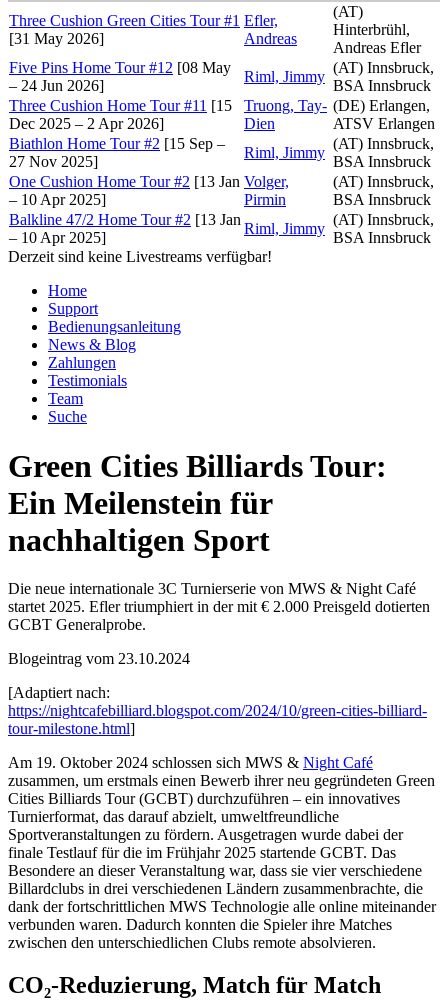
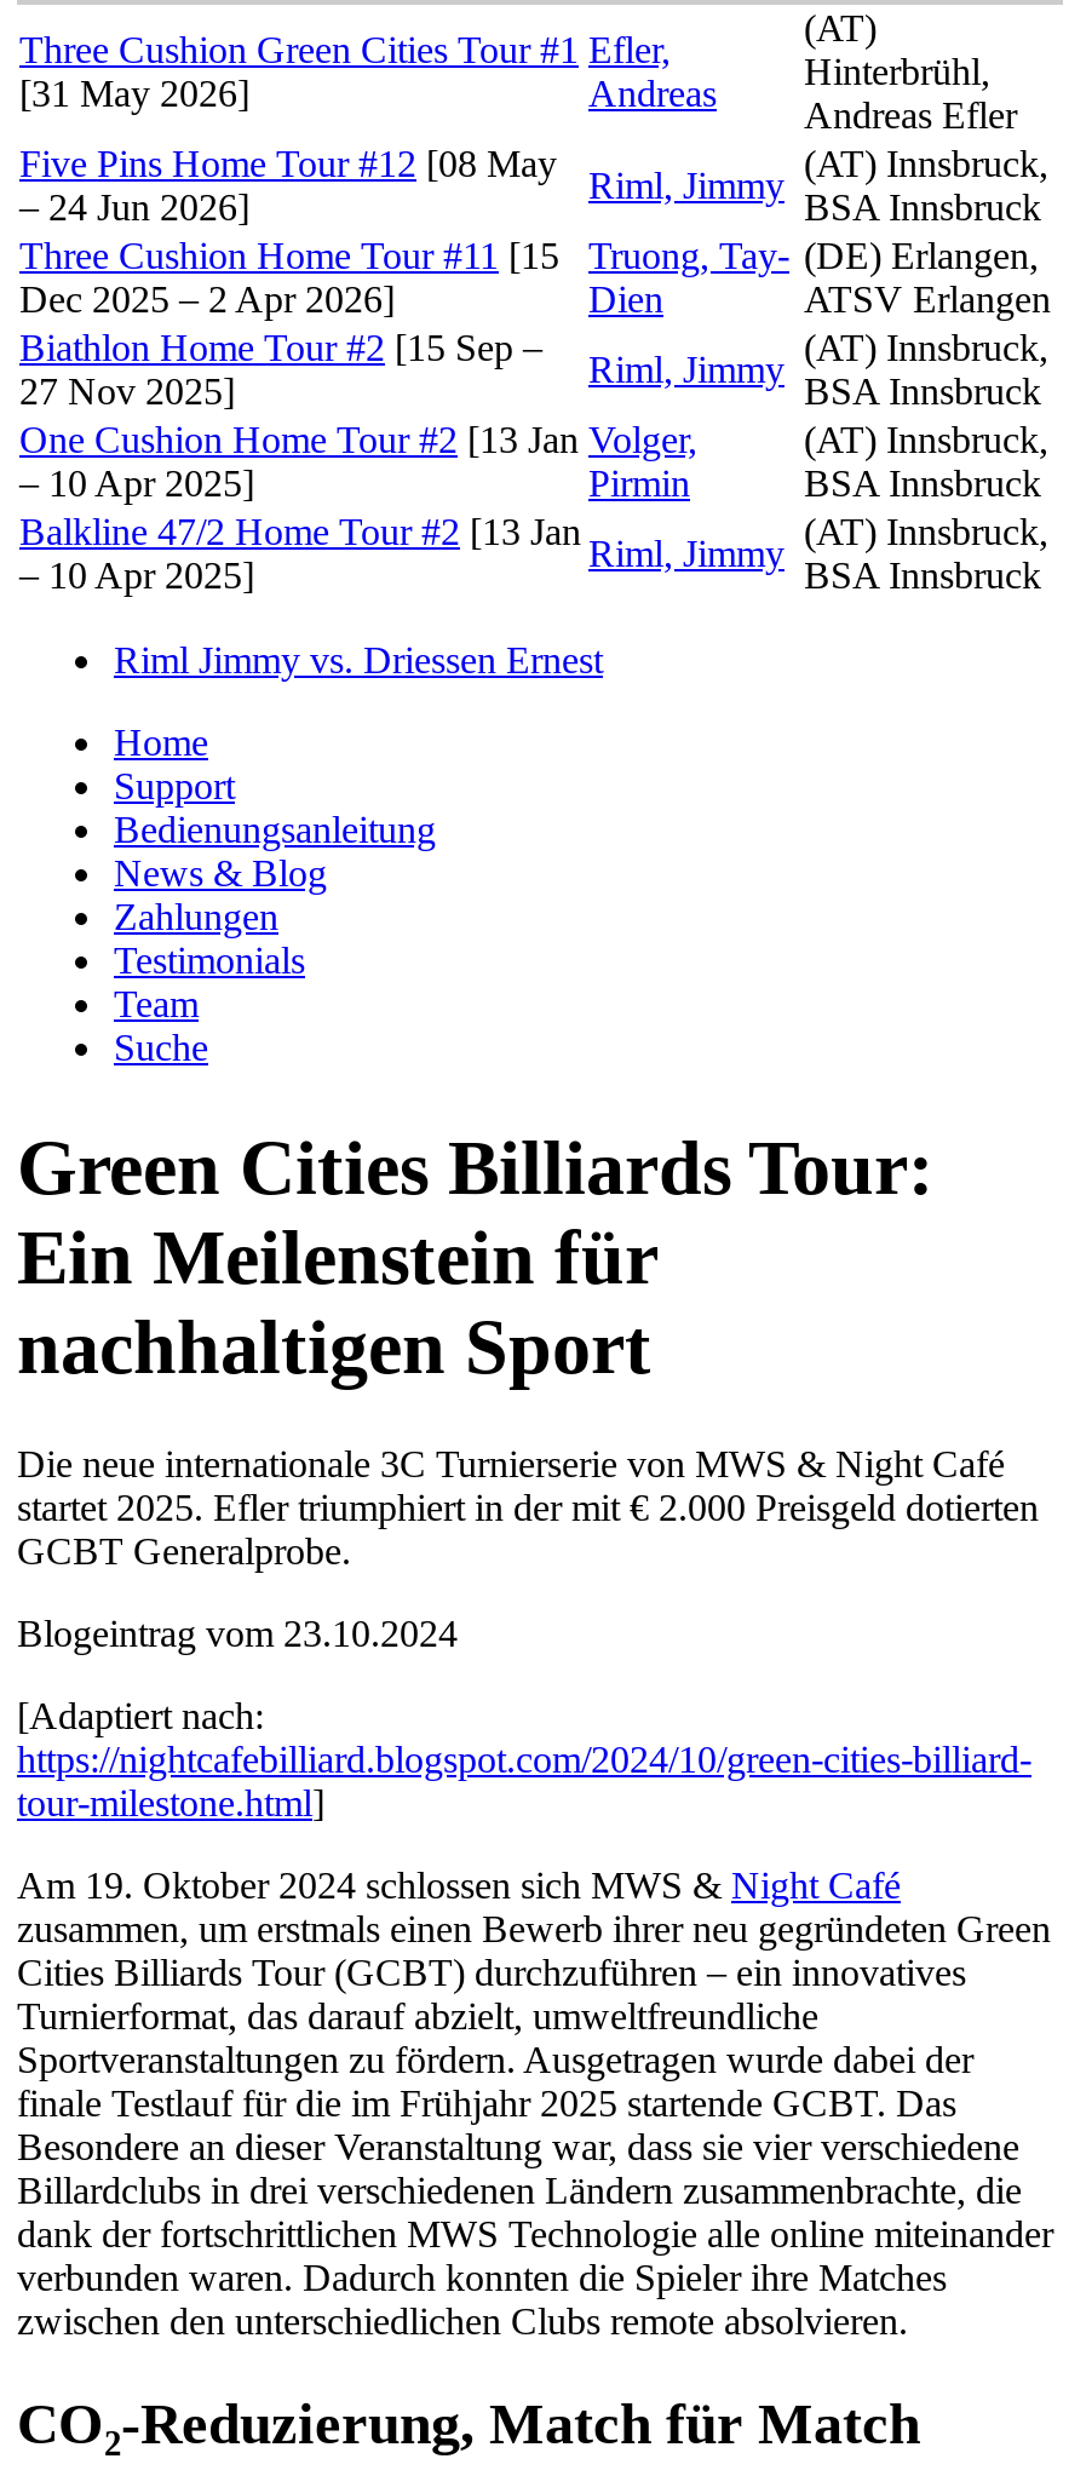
- Derzeit sind keine Livestreams verfügbar!
+ Riml Jimmy vs. Driessen Ernest
